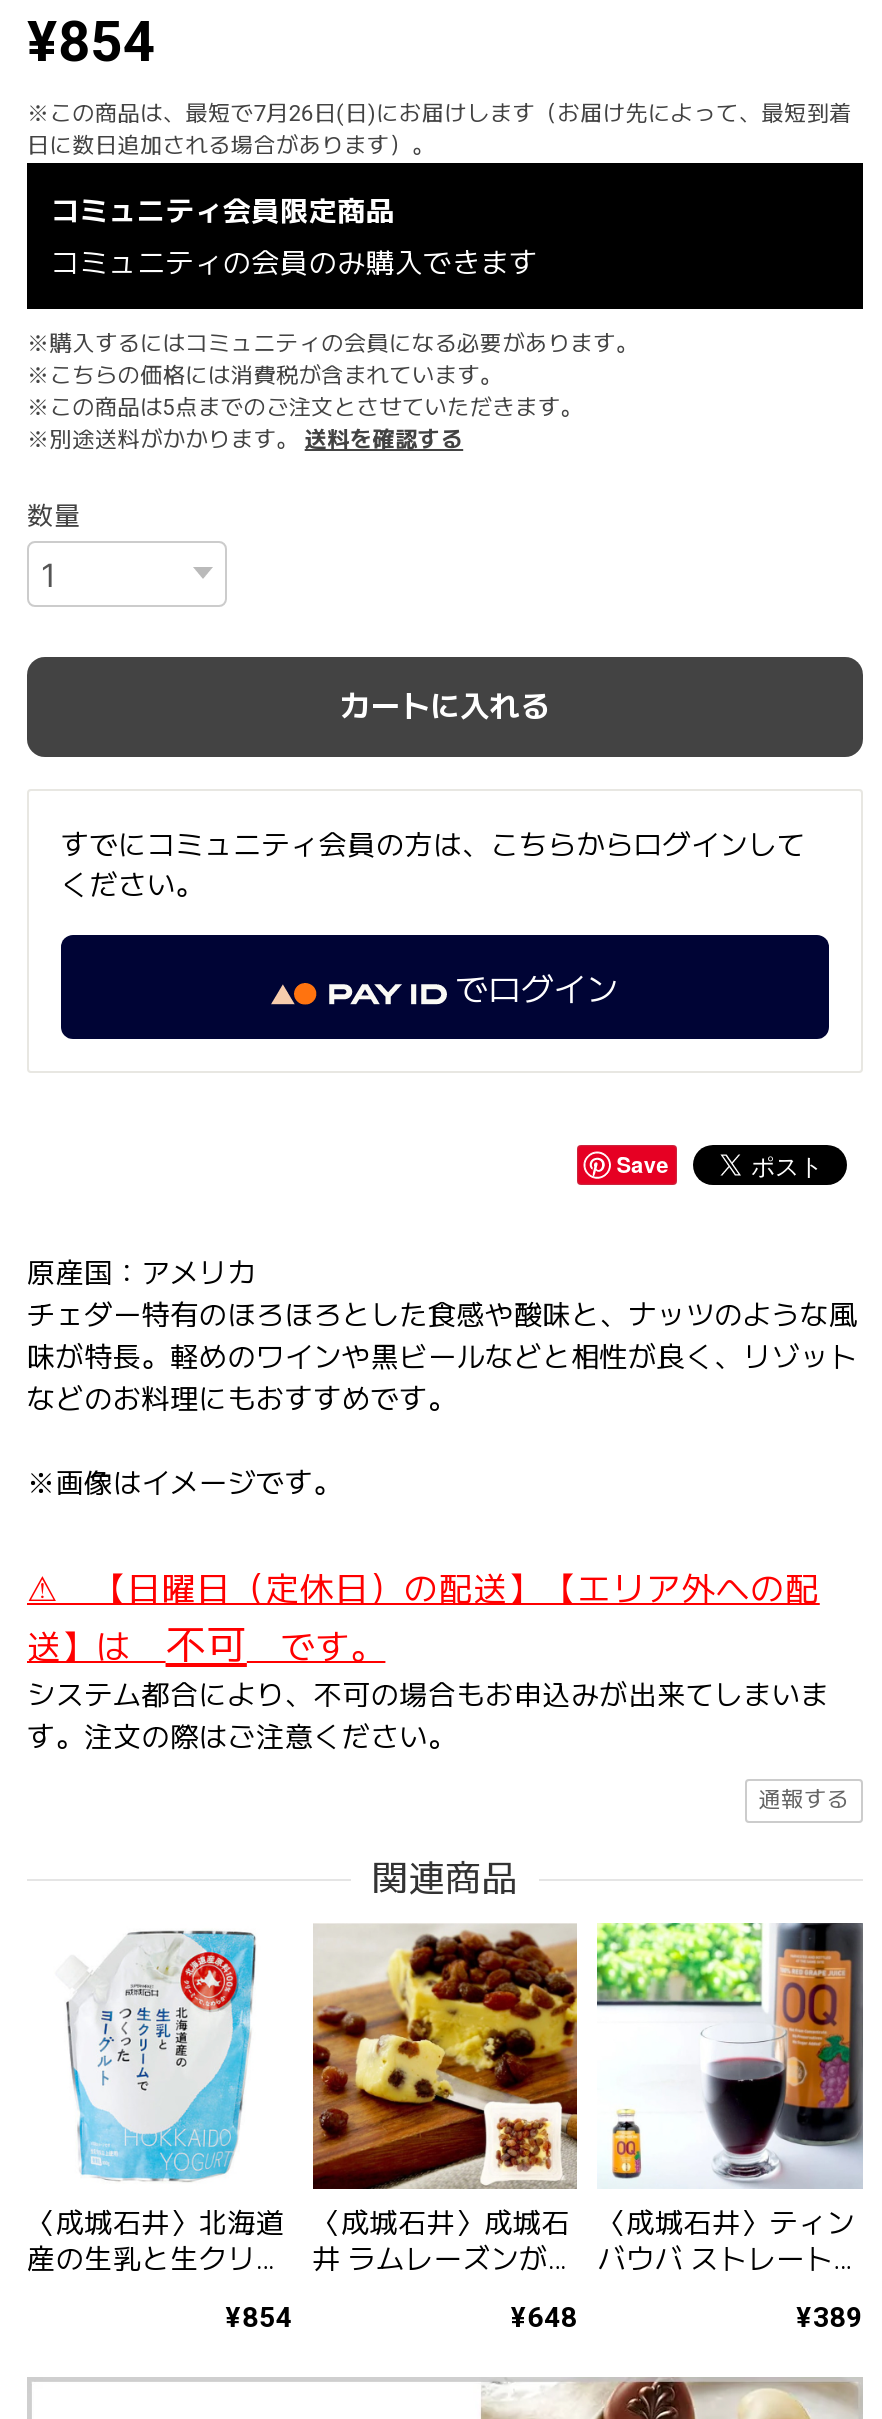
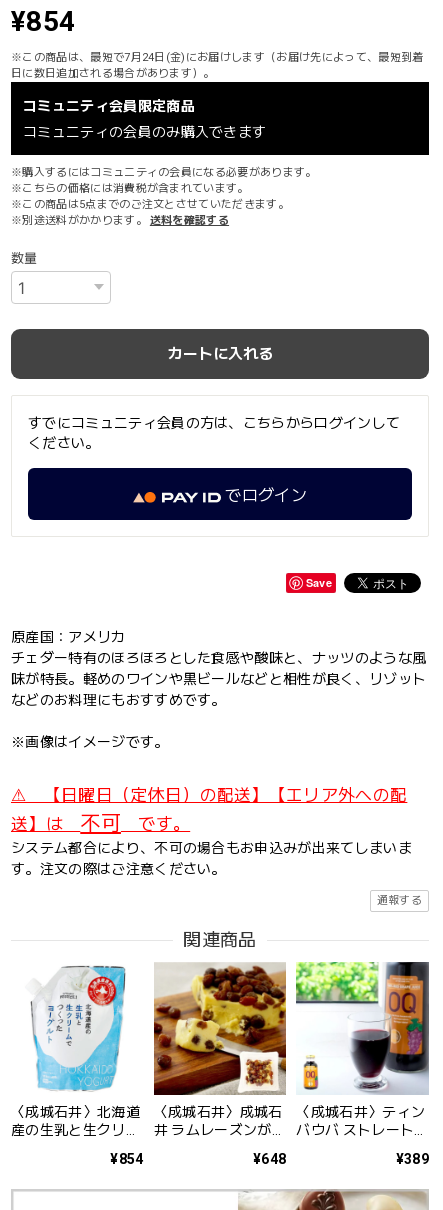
- ※この商品は、最短で7月26日(日)にお届けします（お届け先によって、最短到着
+ ※この商品は、最短で7月24日(金)にお届けします（お届け先によって、最短到着
